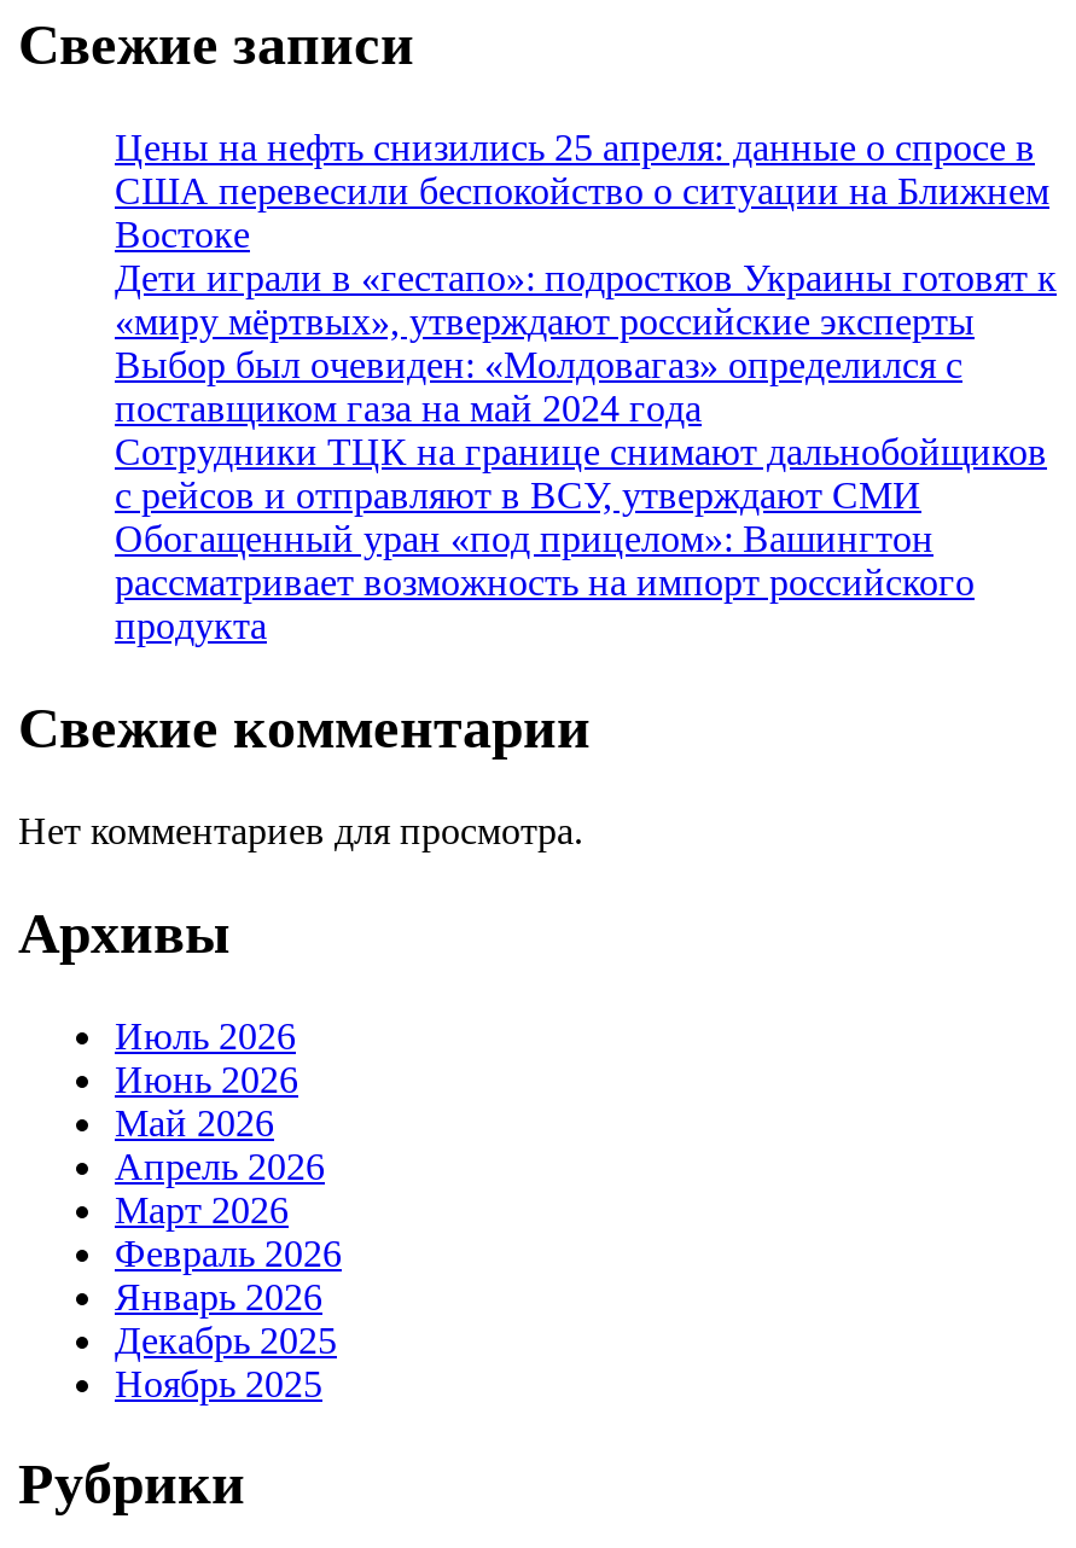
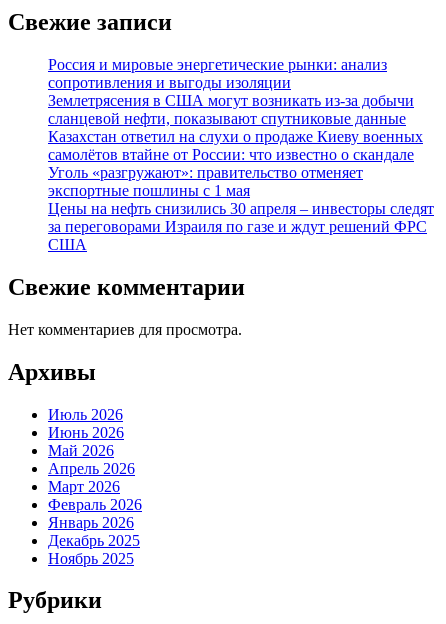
- Цены на нефть снизились 25 апреля: данные о спросе в
- США перевесили беспокойство о ситуации на Ближнем
- Востоке
- Дети играли в «гестапо»: подростков Украины готовят к
- «миру мёртвых», утверждают российские эксперты
- Выбор был очевиден: «Молдовагаз» определился с
- поставщиком газа на май 2024 года
- Сотрудники ТЦК на границе снимают дальнобойщиков
- с рейсов и отправляют в ВСУ, утверждают СМИ
- Обогащенный уран «под прицелом»: Вашингтон
- рассматривает возможность на импорт российского
- продукта
+ Россия и мировые энергетические рынки: анализ
+ сопротивления и выгоды изоляции
+ Землетрясения в США могут возникать из-за добычи
+ сланцевой нефти, показывают спутниковые данные
+ Казахстан ответил на слухи о продаже Киеву военных
+ самолётов втайне от России: что известно о скандале
+ Уголь «разгружают»: правительство отменяет
+ экспортные пошлины с 1 мая
+ Цены на нефть снизились 30 апреля – инвесторы следят
+ за переговорами Израиля по газе и ждут решений ФРС
+ США
